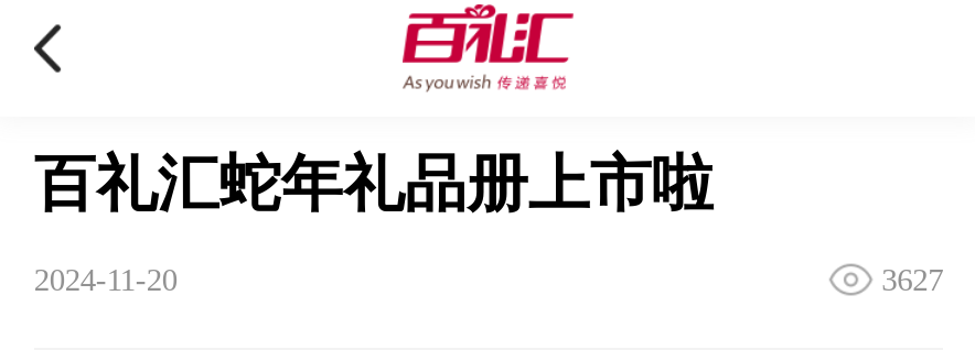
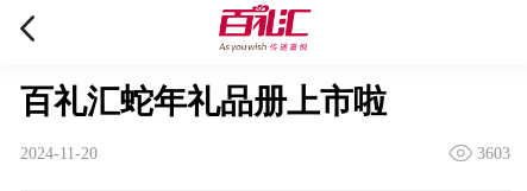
- 3627
+ 3603
